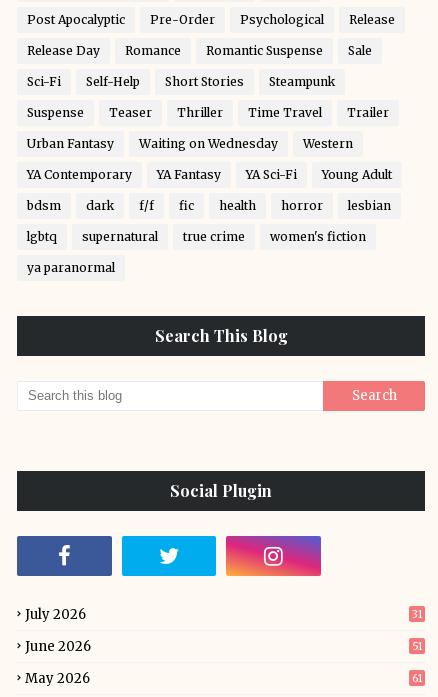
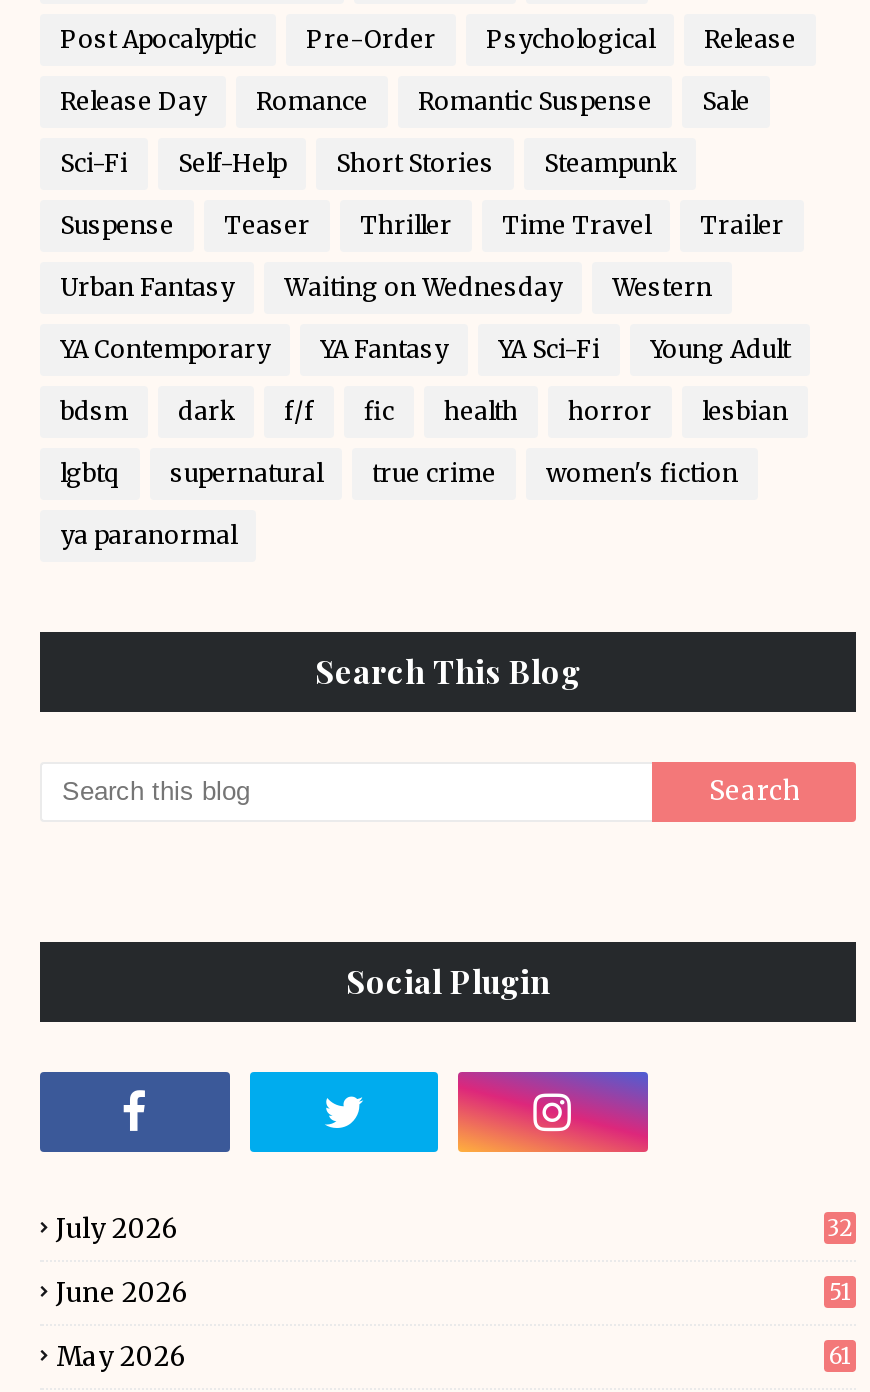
- 31
+ 32
